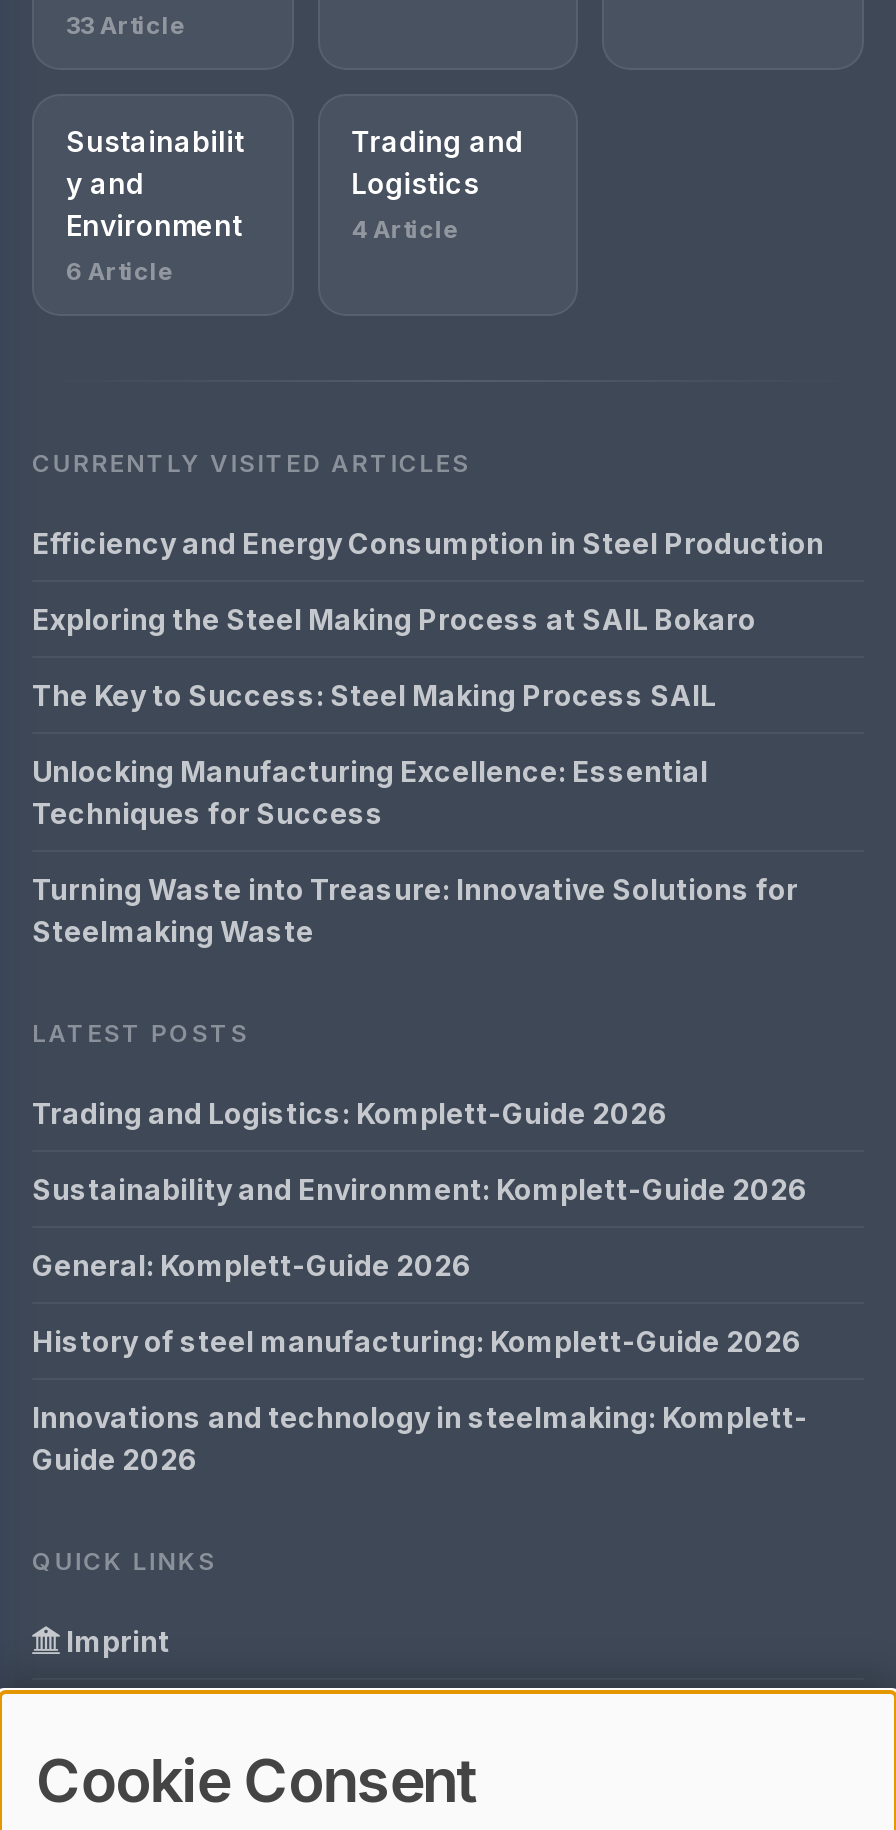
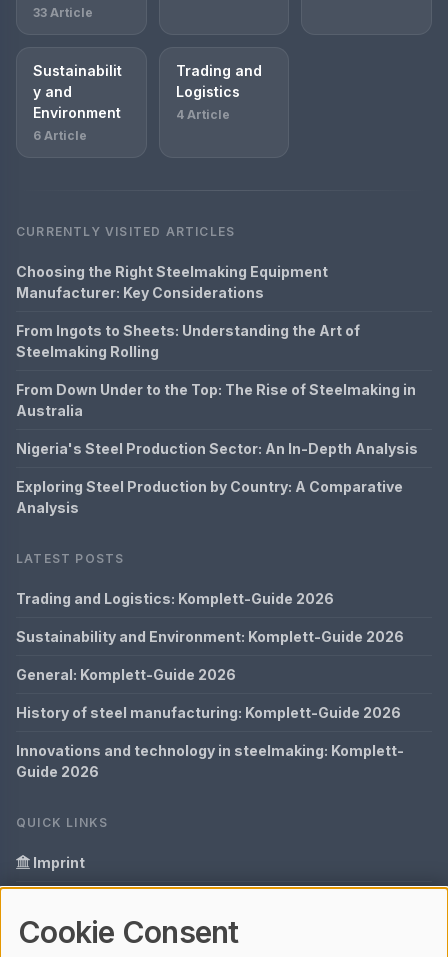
- Efficiency and Energy Consumption in Steel Production
+ Choosing the Right Steelmaking Equipment
+ Manufacturer: Key Considerations

- Exploring the Steel Making Process at SAIL Bokaro
+ From Ingots to Sheets: Understanding the Art of
+ Steelmaking Rolling

- The Key to Success: Steel Making Process SAIL
+ From Down Under to the Top: The Rise of Steelmaking in
+ Australia

- Unlocking Manufacturing Excellence: Essential
- Techniques for Success
+ Nigeria's Steel Production Sector: An In-Depth Analysis

- Turning Waste into Treasure: Innovative Solutions for
- Steelmaking Waste
+ Exploring Steel Production by Country: A Comparative
+ Analysis
